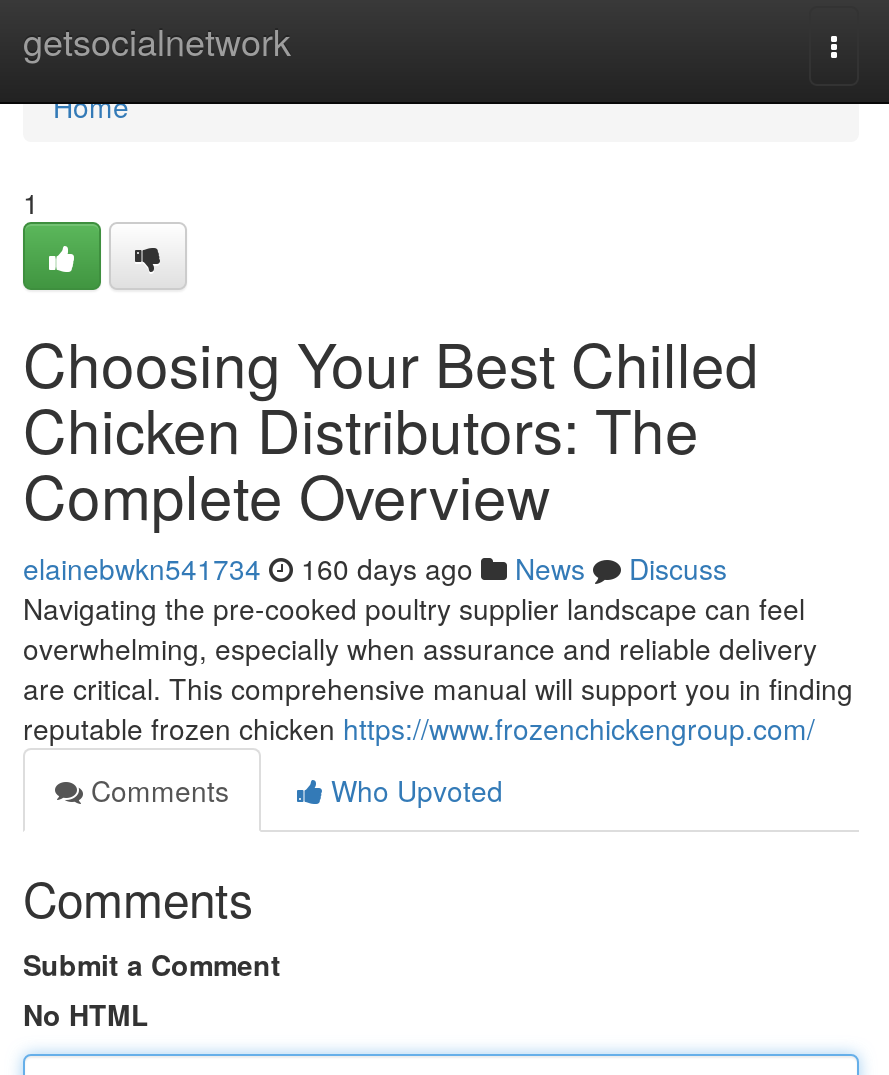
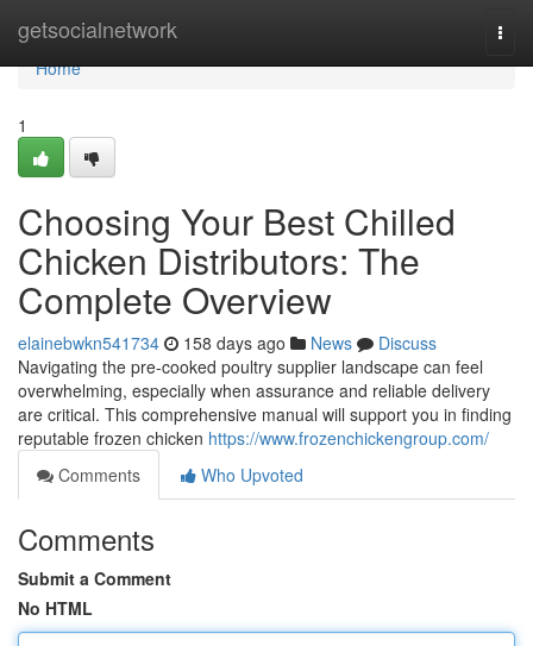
- elainebwkn541734 160 days ago News Discuss
+ elainebwkn541734 158 days ago News Discuss
